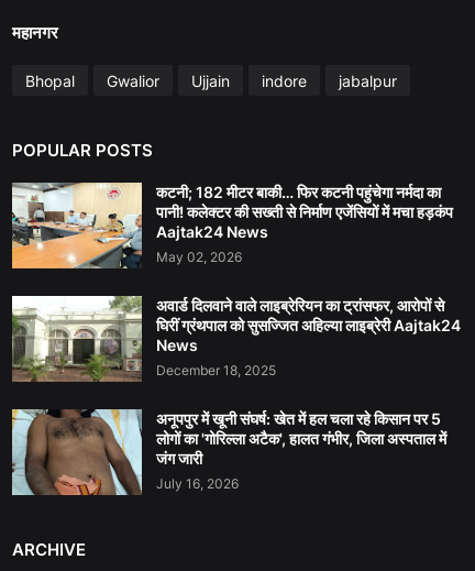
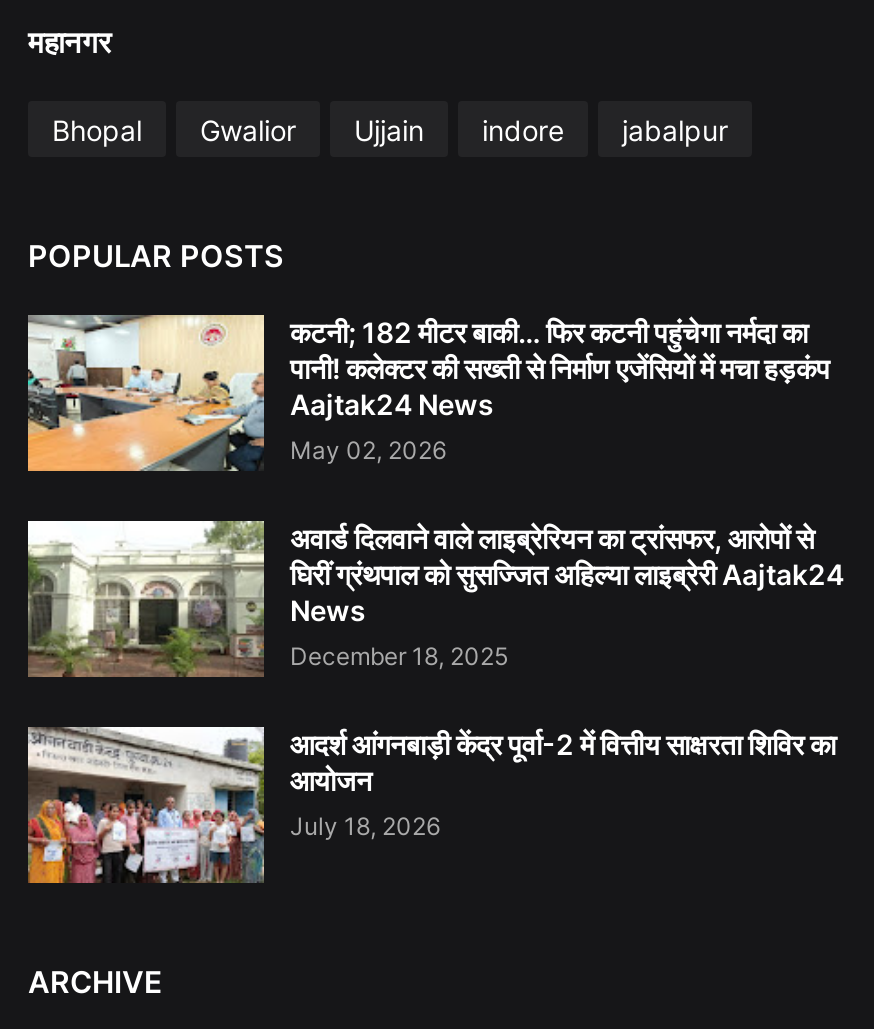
- [image]
- अनूपपुर में खूनी संघर्ष: खेत में हल चला रहे किसान पर 5
- लोगों का 'गोरिल्ला अटैक', हालत गंभीर, जिला अस्पताल में
- जंग जारी
- July 16, 2026
+ [image]
+ आदर्श आंगनबाड़ी केंद्र पूर्वा-2 में वित्तीय साक्षरता शिविर का
+ आयोजन
+ July 18, 2026
